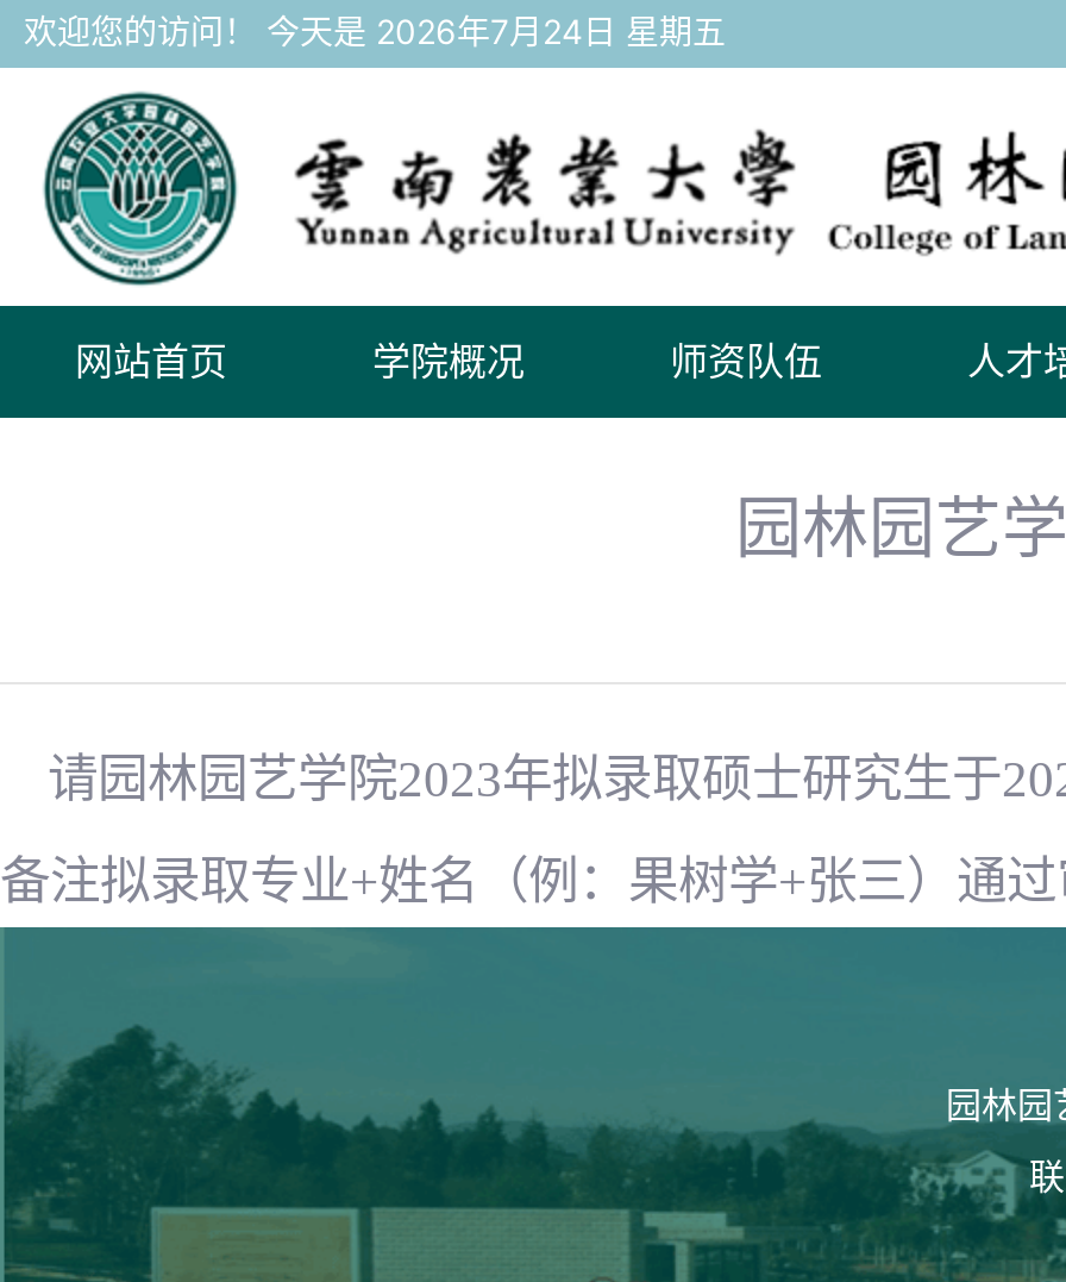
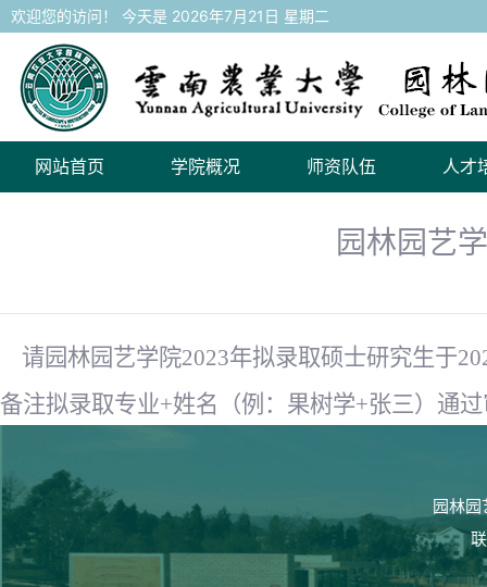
- 欢迎您的访问！ 今天是2026年7月24日 星期五
+ 欢迎您的访问！ 今天是2026年7月21日 星期二
